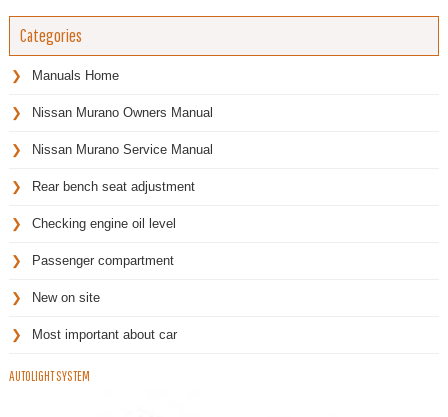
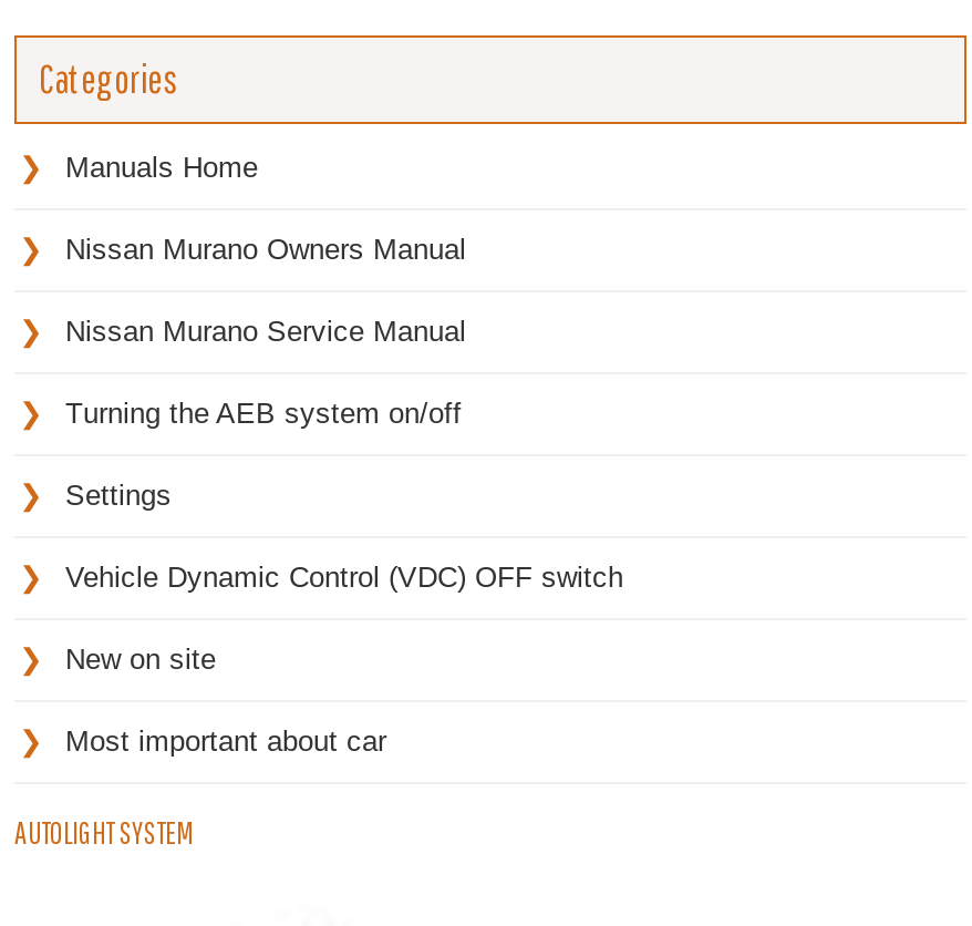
- Rear bench seat adjustment
+ Turning the AEB system on/off

- Checking engine oil level
+ Settings

- Passenger compartment
+ Vehicle Dynamic Control (VDC) OFF switch
